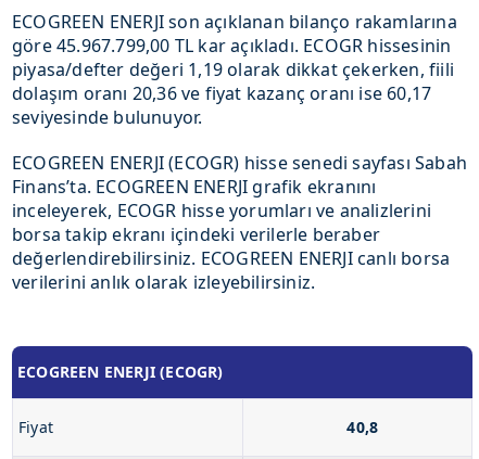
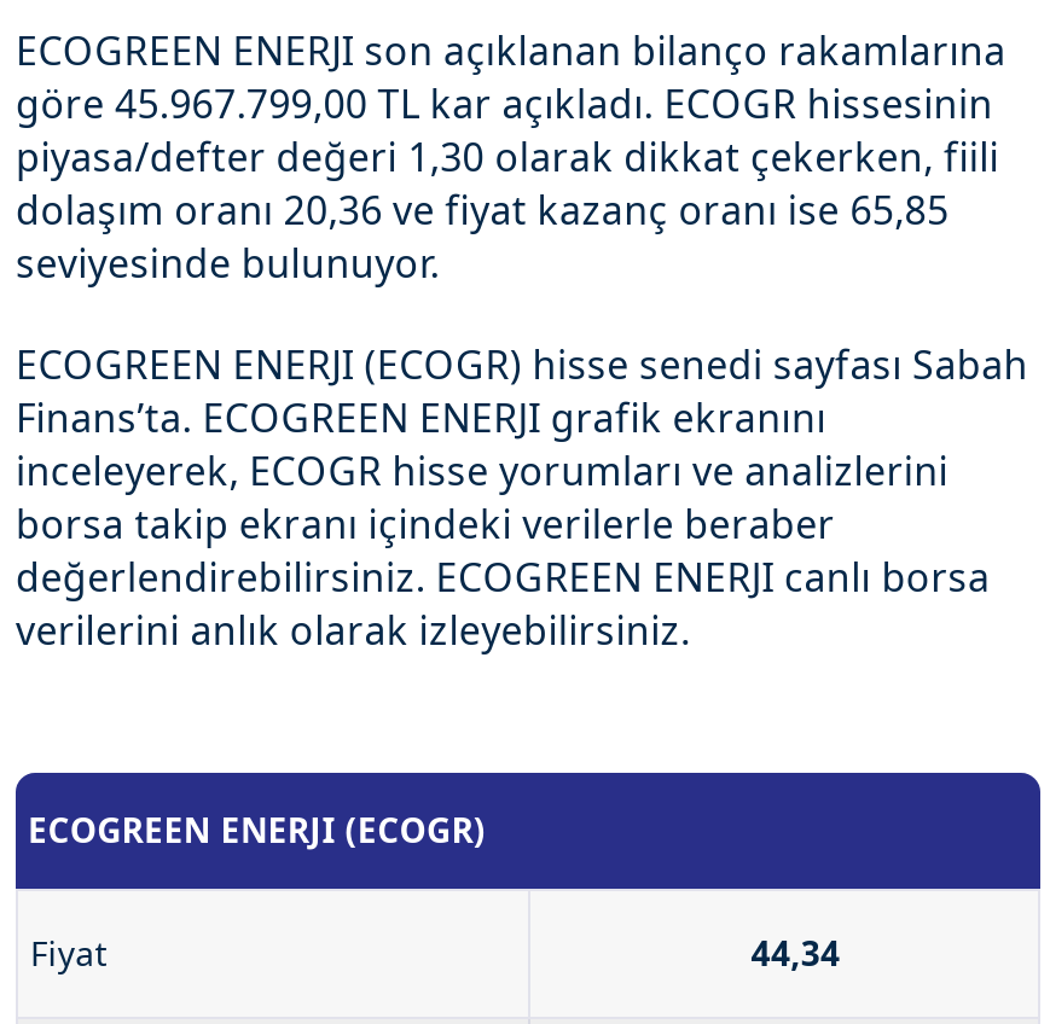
- piyasa/defter değeri 1,19 olarak dikkat çekerken, fiili
+ piyasa/defter değeri 1,30 olarak dikkat çekerken, fiili

- dolaşım oranı 20,36 ve fiyat kazanç oranı ise 60,17
+ dolaşım oranı 20,36 ve fiyat kazanç oranı ise 65,85

- 40,8
+ 44,34
